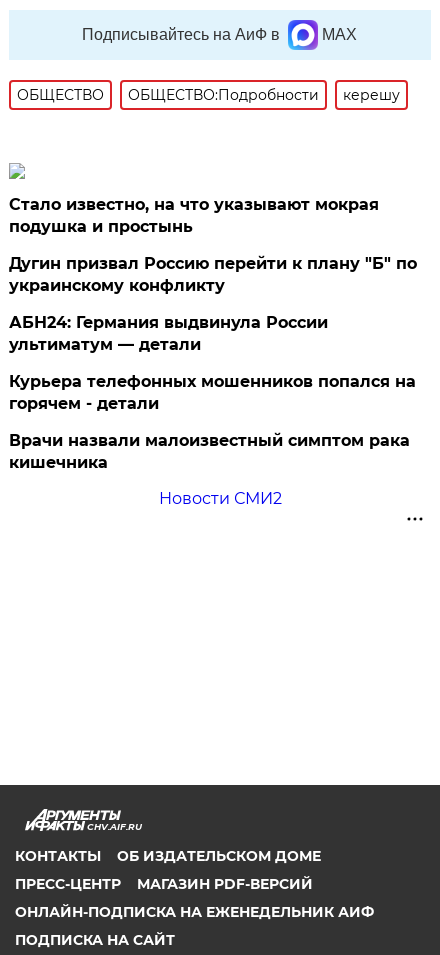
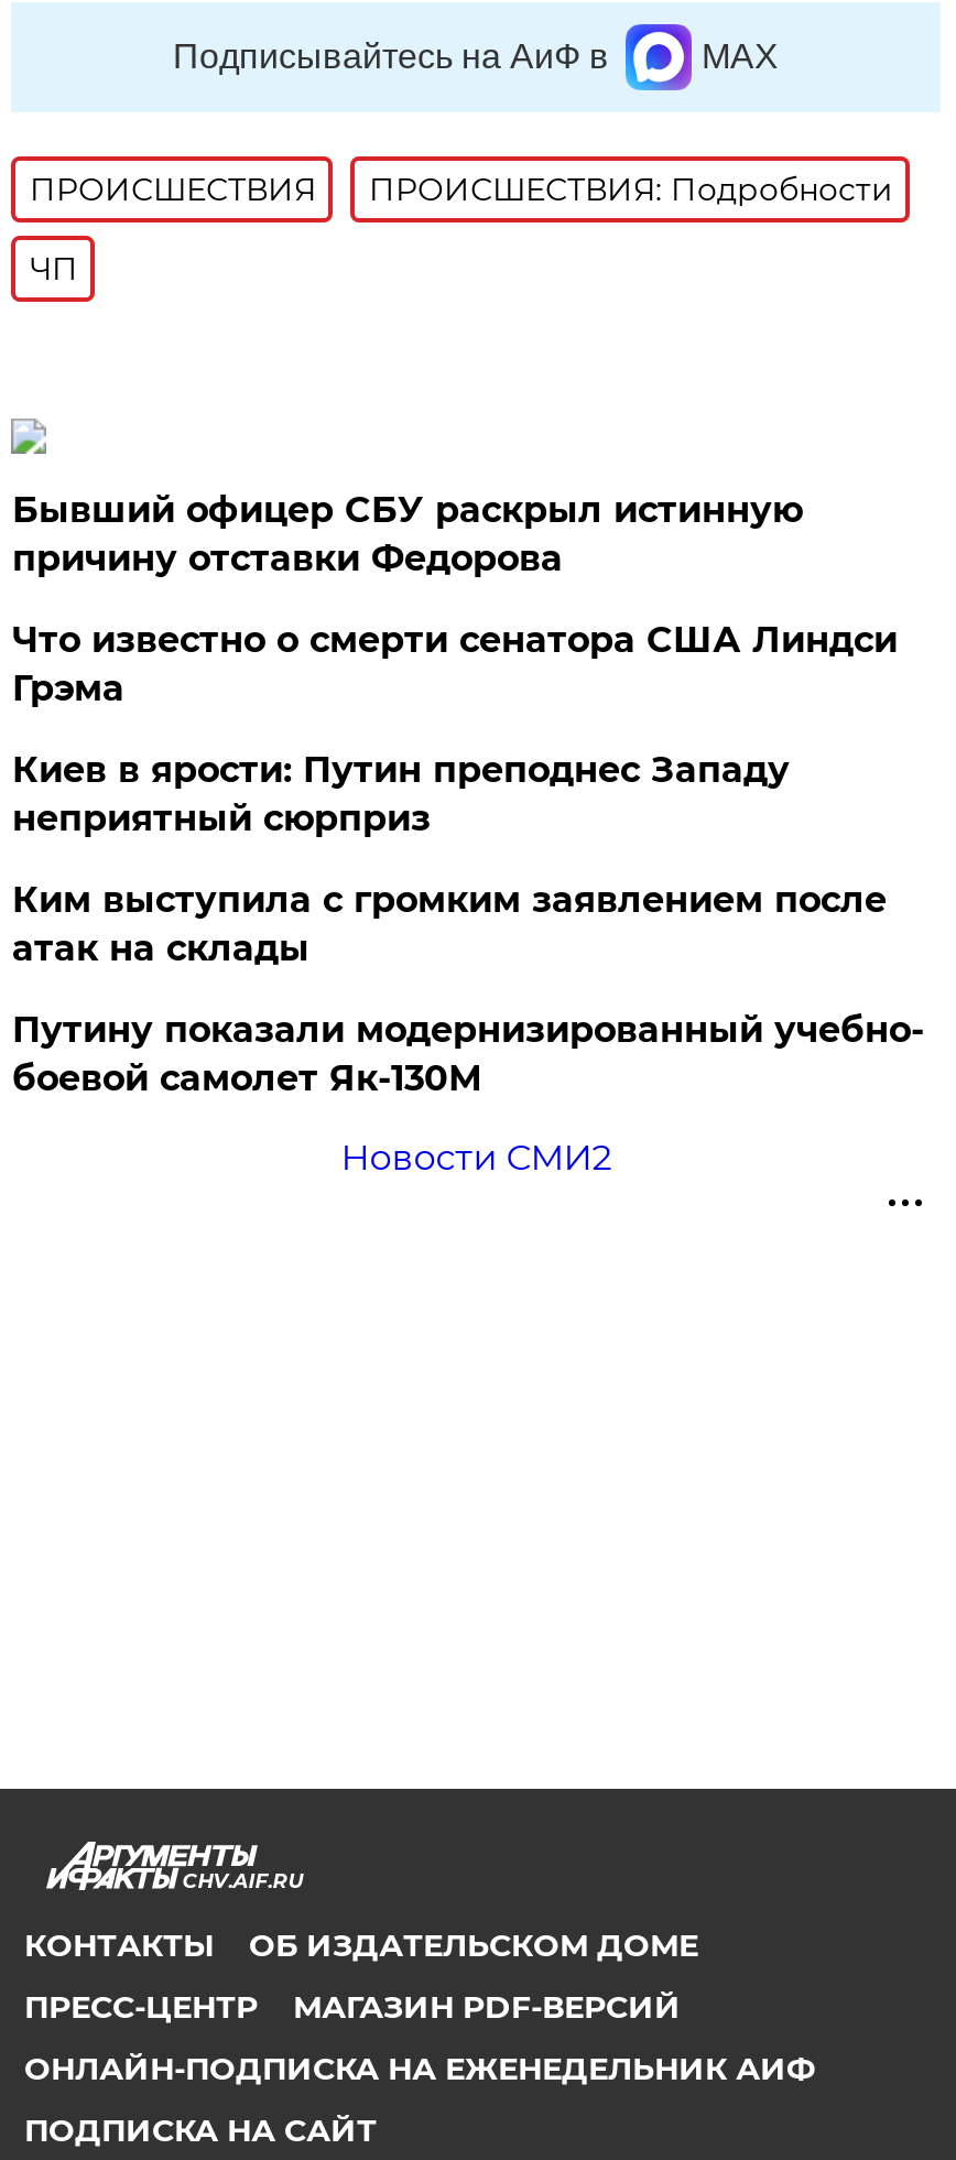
- ОБЩЕСТВО
- ОБЩЕСТВО:Подробности
- керешу
+ ПРОИСШЕСТВИЯ
+ ПРОИСШЕСТВИЯ: Подробности
+ ЧП

- Стало известно, на что указывают мокрая
- подушка и простынь
- Дугин призвал Россию перейти к плану "Б" по
- украинскому конфликту
- АБН24: Германия выдвинула России
- ультиматум — детали
- Курьера телефонных мошенников попался на
- горячем - детали
- Врачи назвали малоизвестный симптом рака
- кишечника
+ Бывший офицер СБУ раскрыл истинную
+ причину отставки Федорова
+ Что известно о смерти сенатора США Линдси
+ Грэма
+ Киев в ярости: Путин преподнес Западу
+ неприятный сюрприз
+ Ким выступила с громким заявлением после
+ атак на склады
+ Путину показали модернизированный учебно-
+ боевой самолет Як-130М
